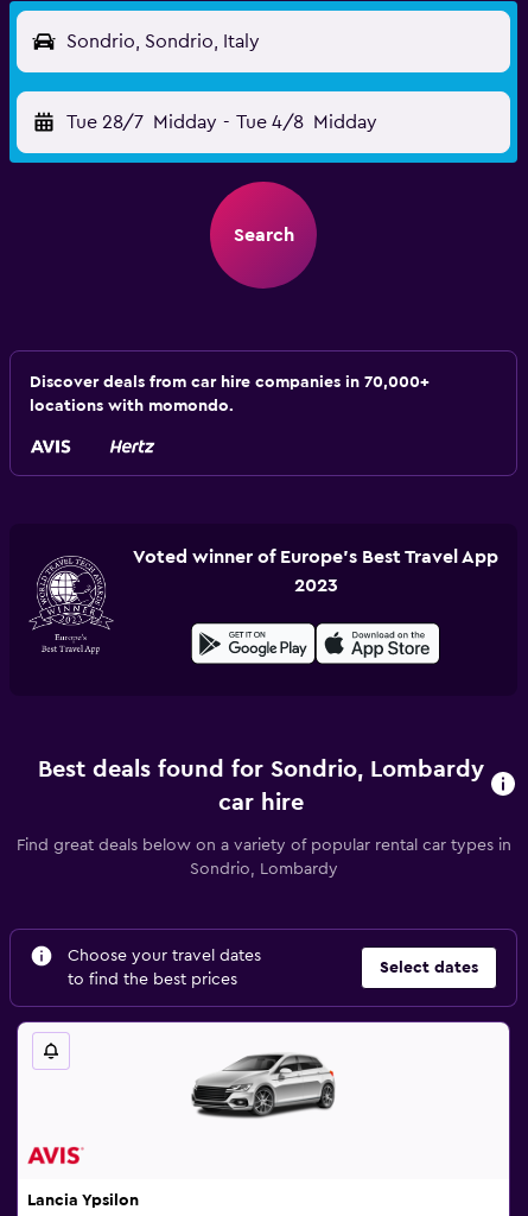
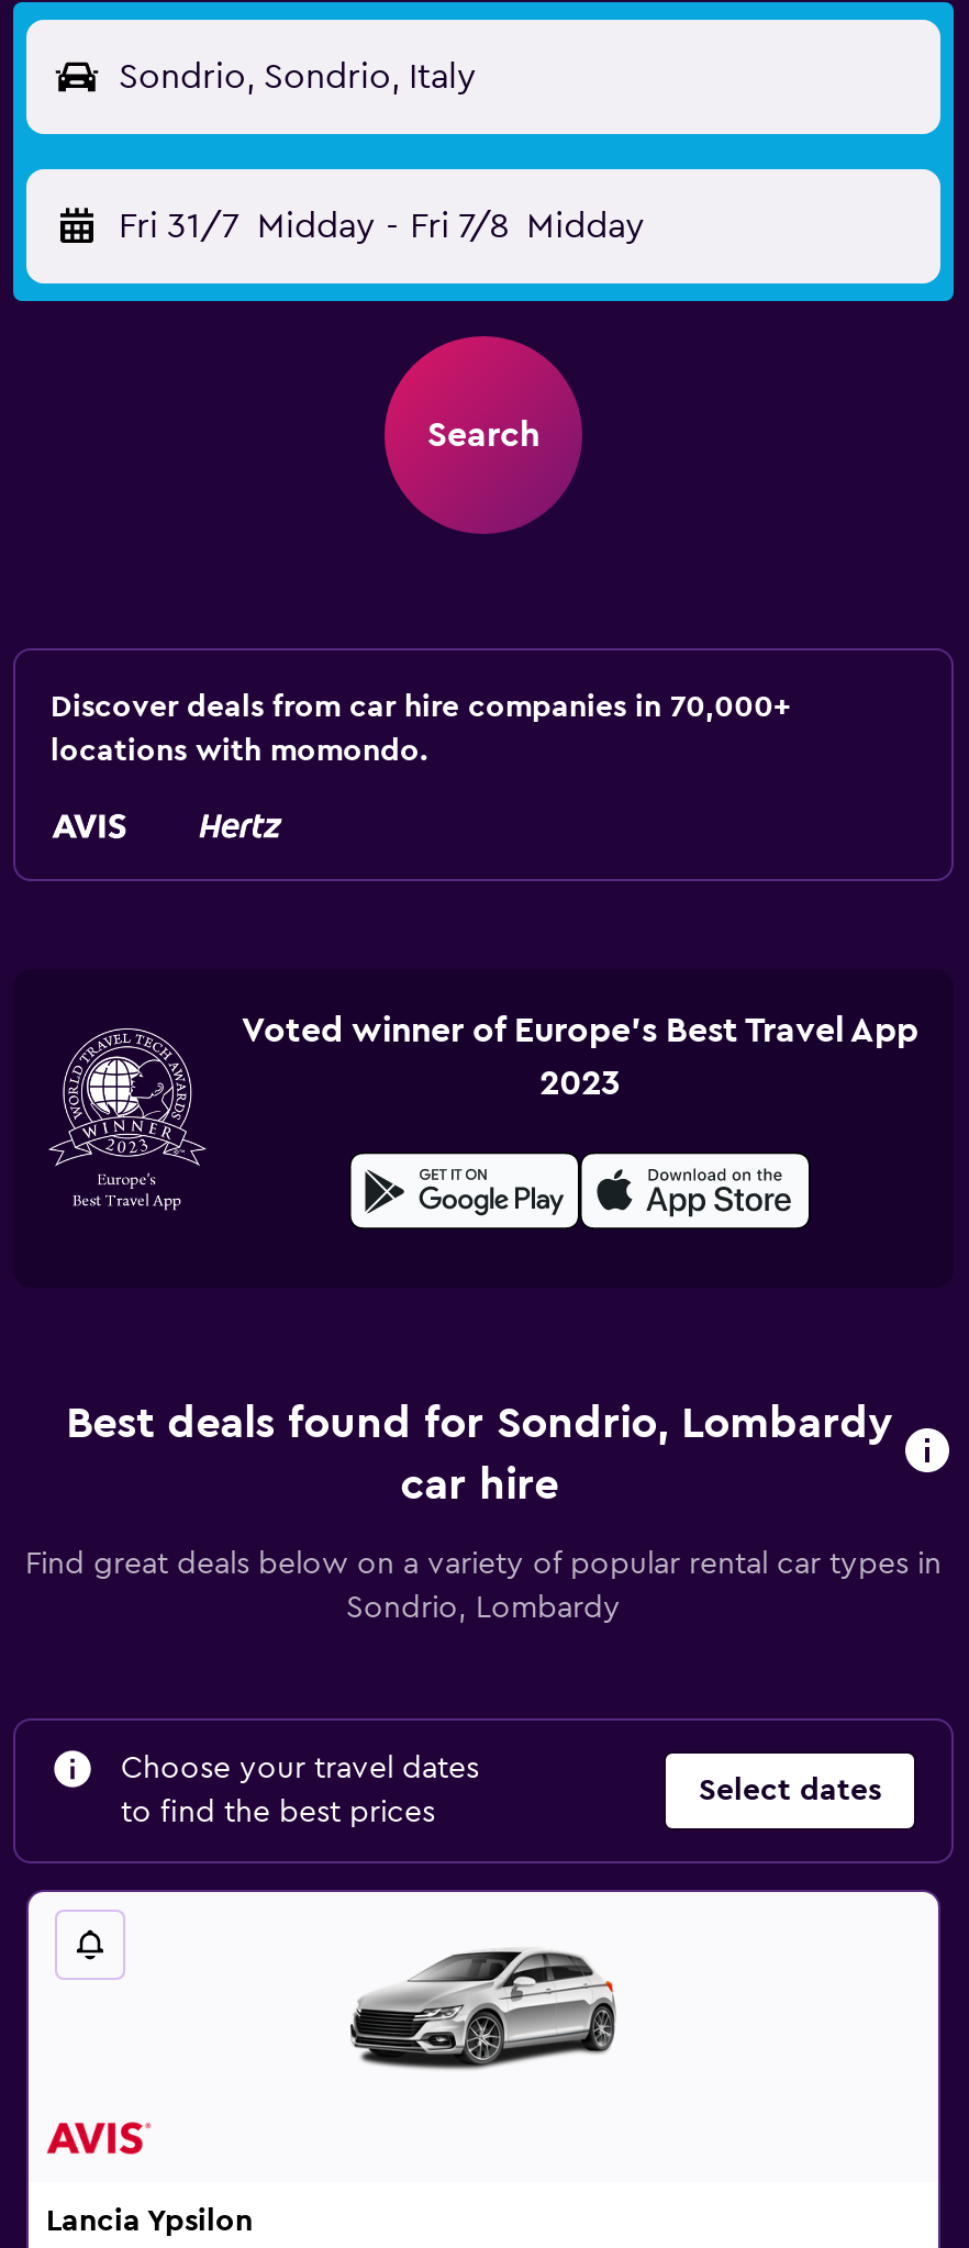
- Tue 28/7 Midday - Tue 4/8 Midday
+ Fri 31/7 Midday - Fri 7/8 Midday
